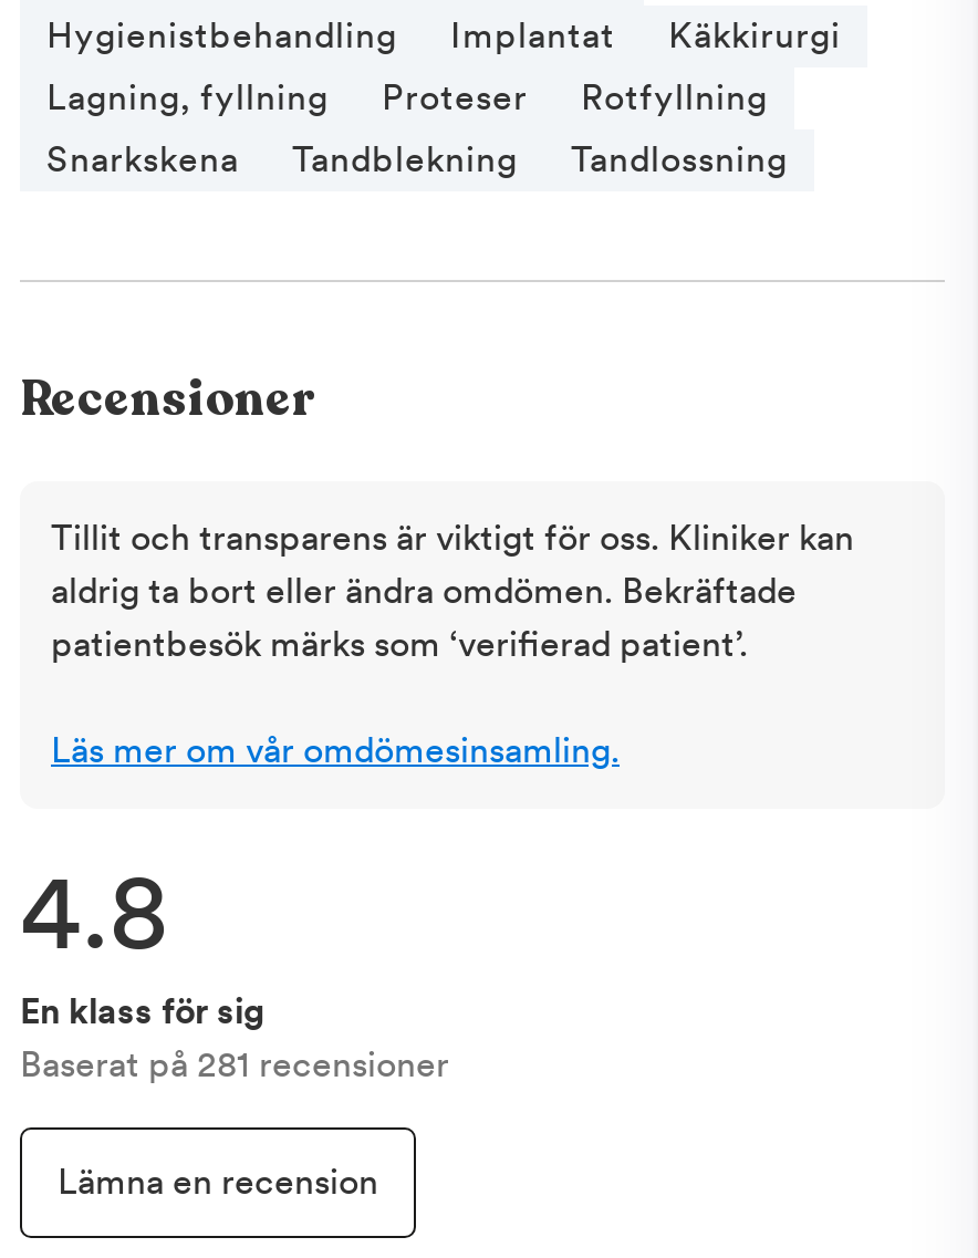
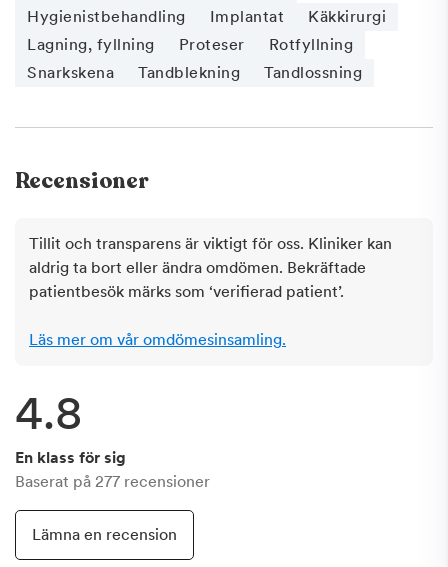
- Baserat på 281 recensioner
+ Baserat på 277 recensioner
